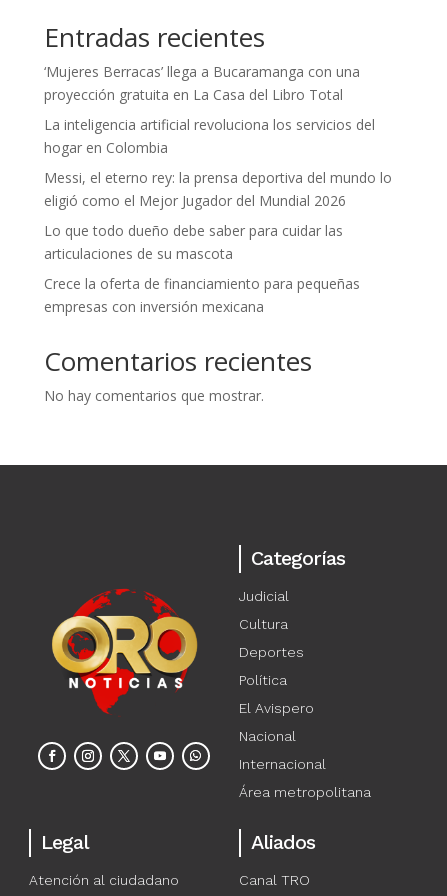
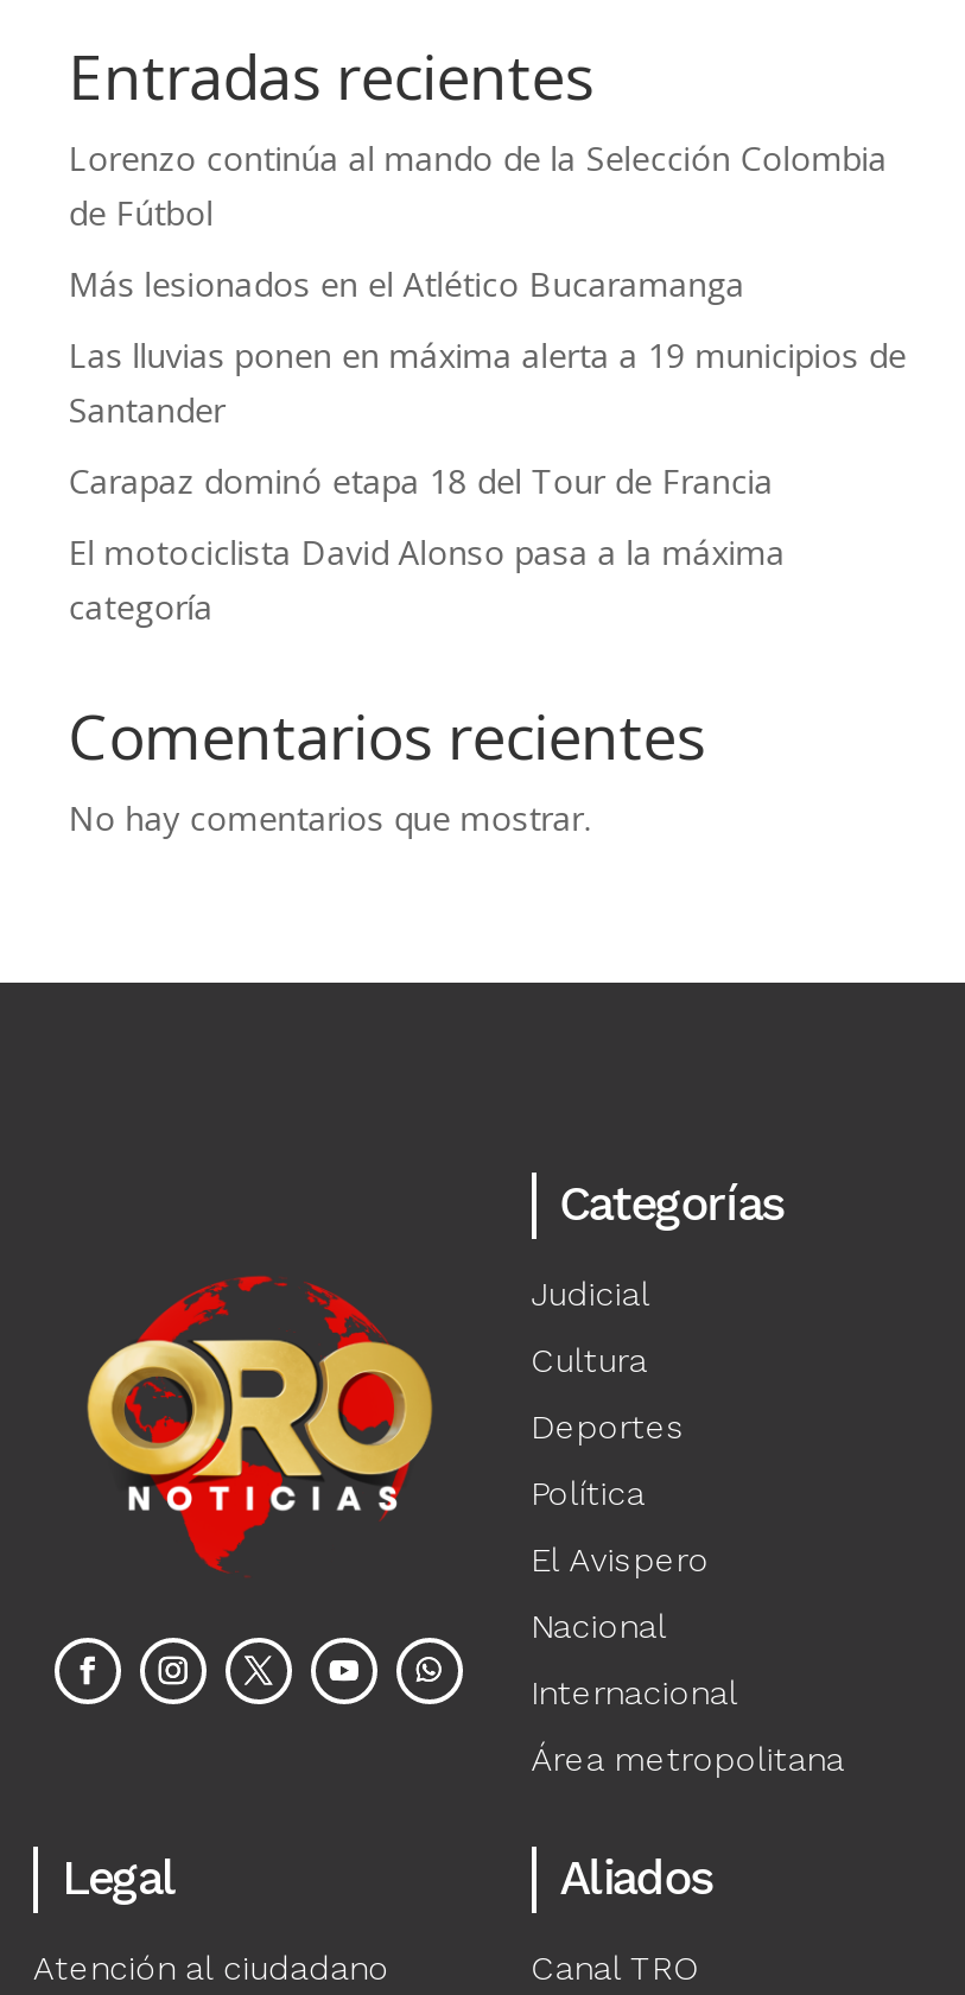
- ‘Mujeres Berracas’ llega a Bucaramanga con una
- proyección gratuita en La Casa del Libro Total
+ Lorenzo continúa al mando de la Selección Colombia
+ de Fútbol

- La inteligencia artificial revoluciona los servicios del
- hogar en Colombia
+ Más lesionados en el Atlético Bucaramanga

- Messi, el eterno rey: la prensa deportiva del mundo lo
- eligió como el Mejor Jugador del Mundial 2026
+ Las lluvias ponen en máxima alerta a 19 municipios de
+ Santander

- Lo que todo dueño debe saber para cuidar las
- articulaciones de su mascota
+ Carapaz dominó etapa 18 del Tour de Francia

- Crece la oferta de financiamiento para pequeñas
- empresas con inversión mexicana
+ El motociclista David Alonso pasa a la máxima
+ categoría
